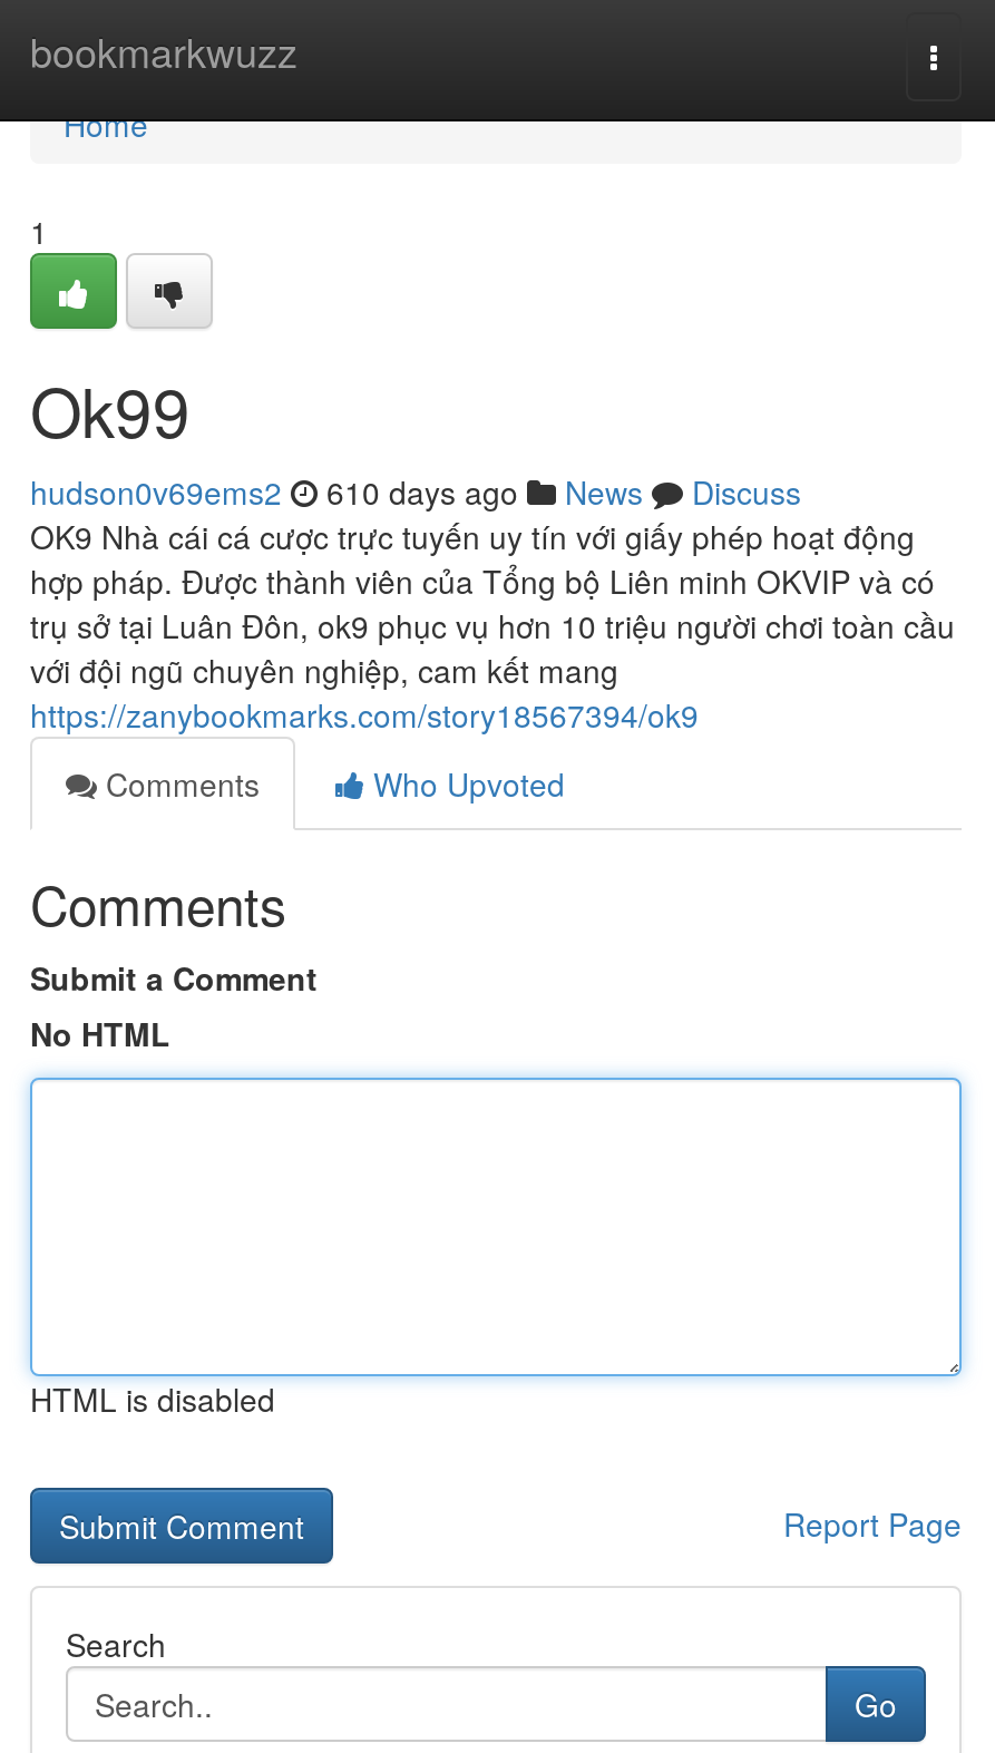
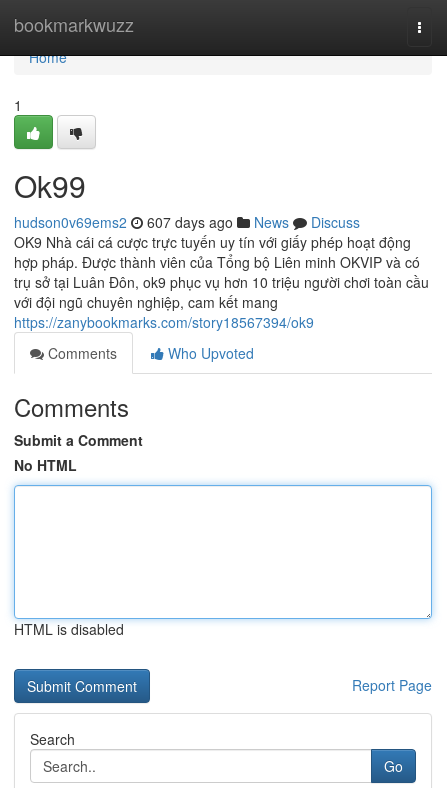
- hudson0v69ems2 610 days ago News Discuss
+ hudson0v69ems2 607 days ago News Discuss
